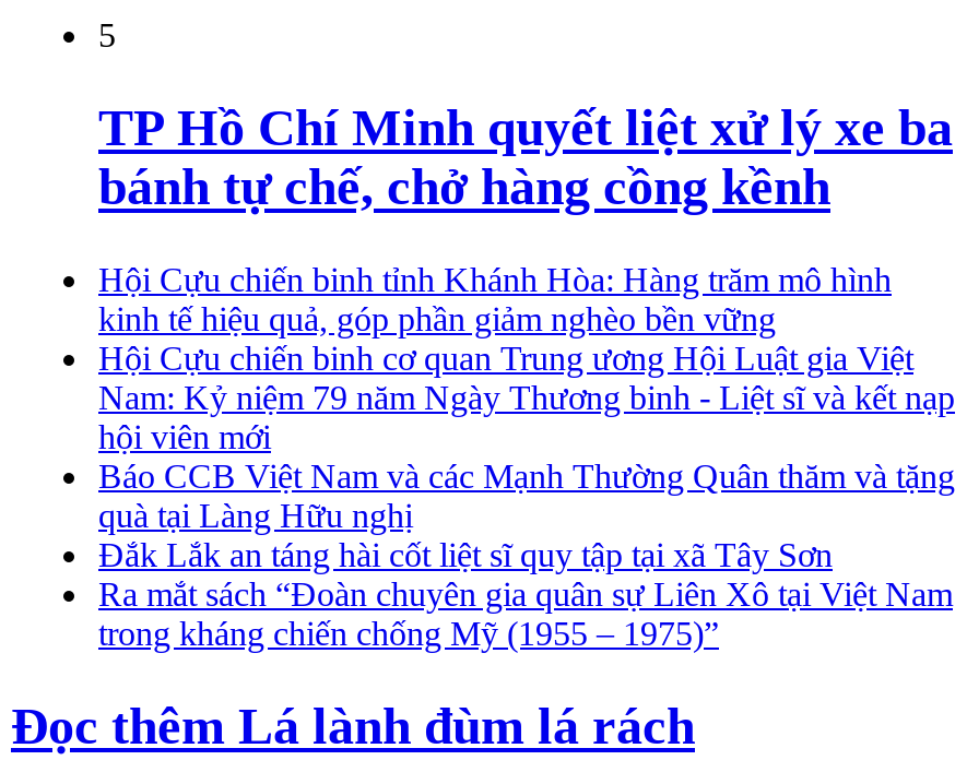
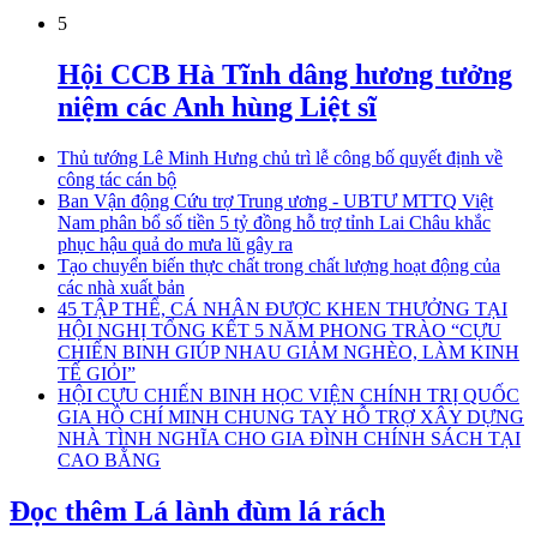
- TP Hồ Chí Minh quyết liệt xử lý xe ba
- bánh tự chế, chở hàng cồng kềnh
+ Hội CCB Hà Tĩnh dâng hương tưởng
+ niệm các Anh hùng Liệt sĩ

- Hội Cựu chiến binh tỉnh Khánh Hòa: Hàng trăm mô hình
- kinh tế hiệu quả, góp phần giảm nghèo bền vững
- Hội Cựu chiến binh cơ quan Trung ương Hội Luật gia Việt
- Nam: Kỷ niệm 79 năm Ngày Thương binh - Liệt sĩ và kết nạp
- hội viên mới
- Báo CCB Việt Nam và các Mạnh Thường Quân thăm và tặng
- quà tại Làng Hữu nghị
- Đắk Lắk an táng hài cốt liệt sĩ quy tập tại xã Tây Sơn
- Ra mắt sách “Đoàn chuyên gia quân sự Liên Xô tại Việt Nam
- trong kháng chiến chống Mỹ (1955 – 1975)”
+ Thủ tướng Lê Minh Hưng chủ trì lễ công bố quyết định về
+ công tác cán bộ
+ Ban Vận động Cứu trợ Trung ương - UBTƯ MTTQ Việt
+ Nam phân bổ số tiền 5 tỷ đồng hỗ trợ tỉnh Lai Châu khắc
+ phục hậu quả do mưa lũ gây ra
+ Tạo chuyển biến thực chất trong chất lượng hoạt động của
+ các nhà xuất bản
+ 45 TẬP THỂ, CÁ NHÂN ĐƯỢC KHEN THƯỞNG TẠI
+ HỘI NGHỊ TỔNG KẾT 5 NĂM PHONG TRÀO “CỰU
+ CHIẾN BINH GIÚP NHAU GIẢM NGHÈO, LÀM KINH
+ TẾ GIỎI”
+ HỘI CỰU CHIẾN BINH HỌC VIỆN CHÍNH TRỊ QUỐC
+ GIA HỒ CHÍ MINH CHUNG TAY HỖ TRỢ XÂY DỰNG
+ NHÀ TÌNH NGHĨA CHO GIA ĐÌNH CHÍNH SÁCH TẠI
+ CAO BẰNG
